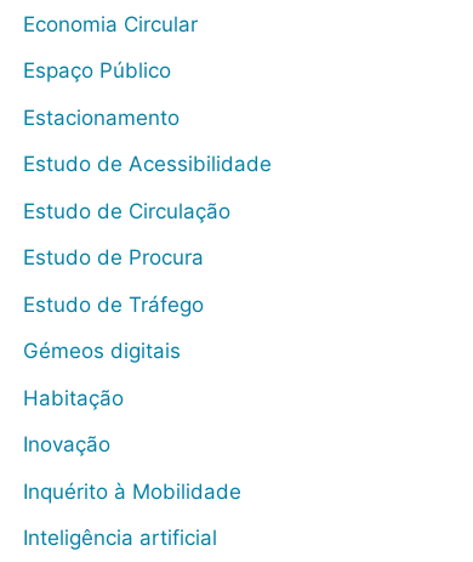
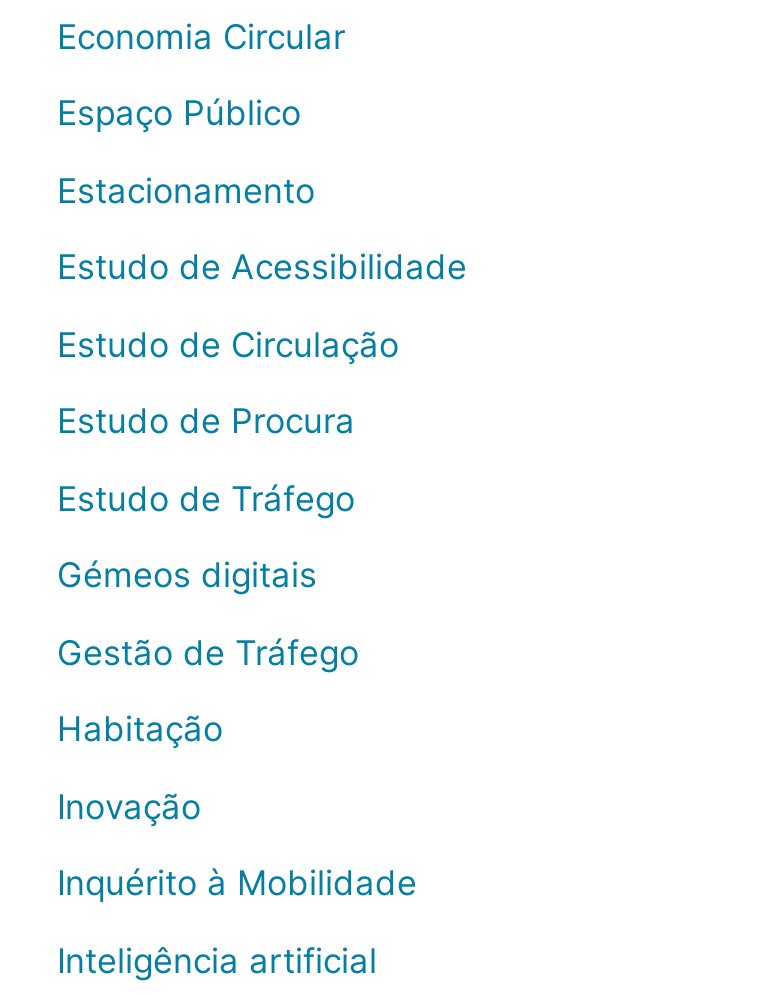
+ Gestão de Tráfego
